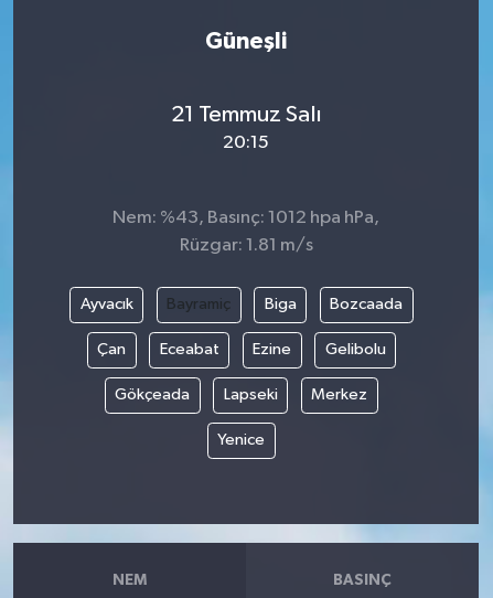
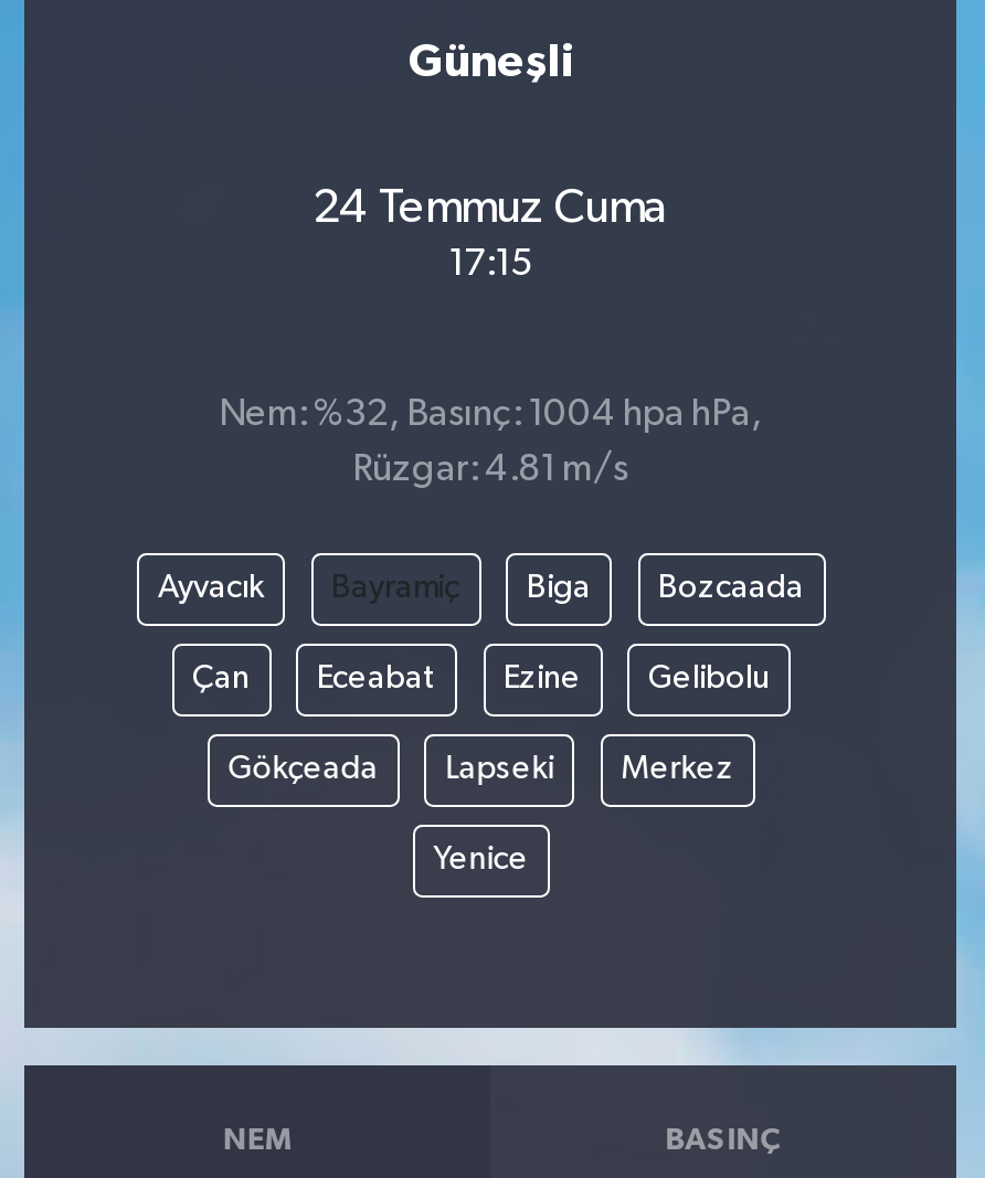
- 21 Temmuz Salı
+ 24 Temmuz Cuma

- 20:15
+ 17:15

- Nem: %43, Basınç: 1012 hpa hPa,
+ Nem: %32, Basınç: 1004 hpa hPa,

- Rüzgar: 1.81 m/s
+ Rüzgar: 4.81 m/s
